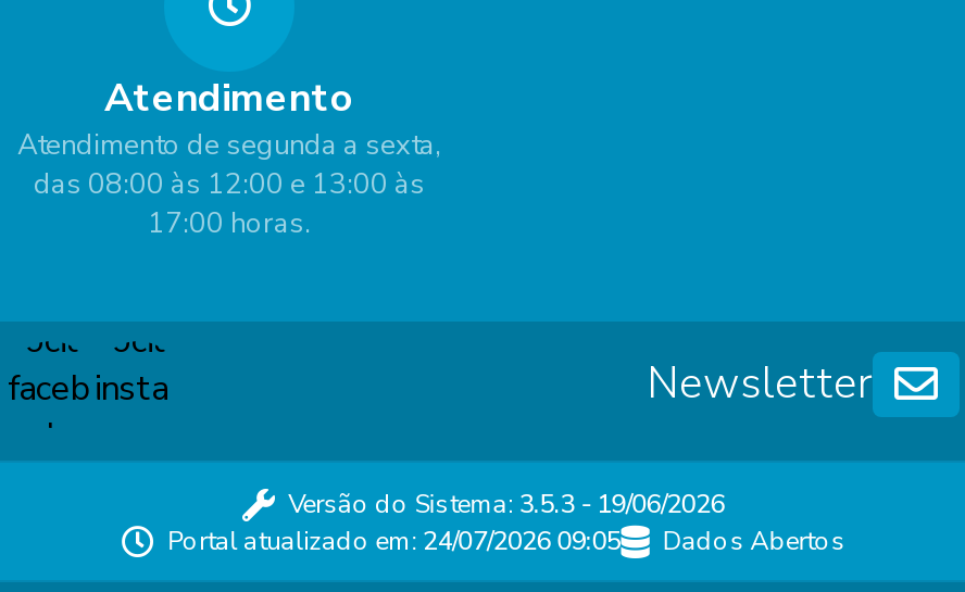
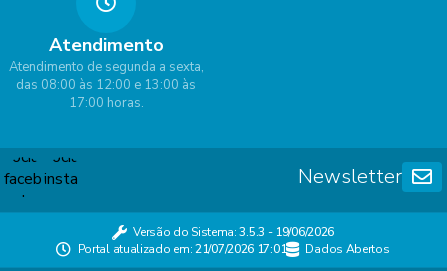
- Portal atualizado em: 24/07/2026 09:05
+ Portal atualizado em: 21/07/2026 17:01
